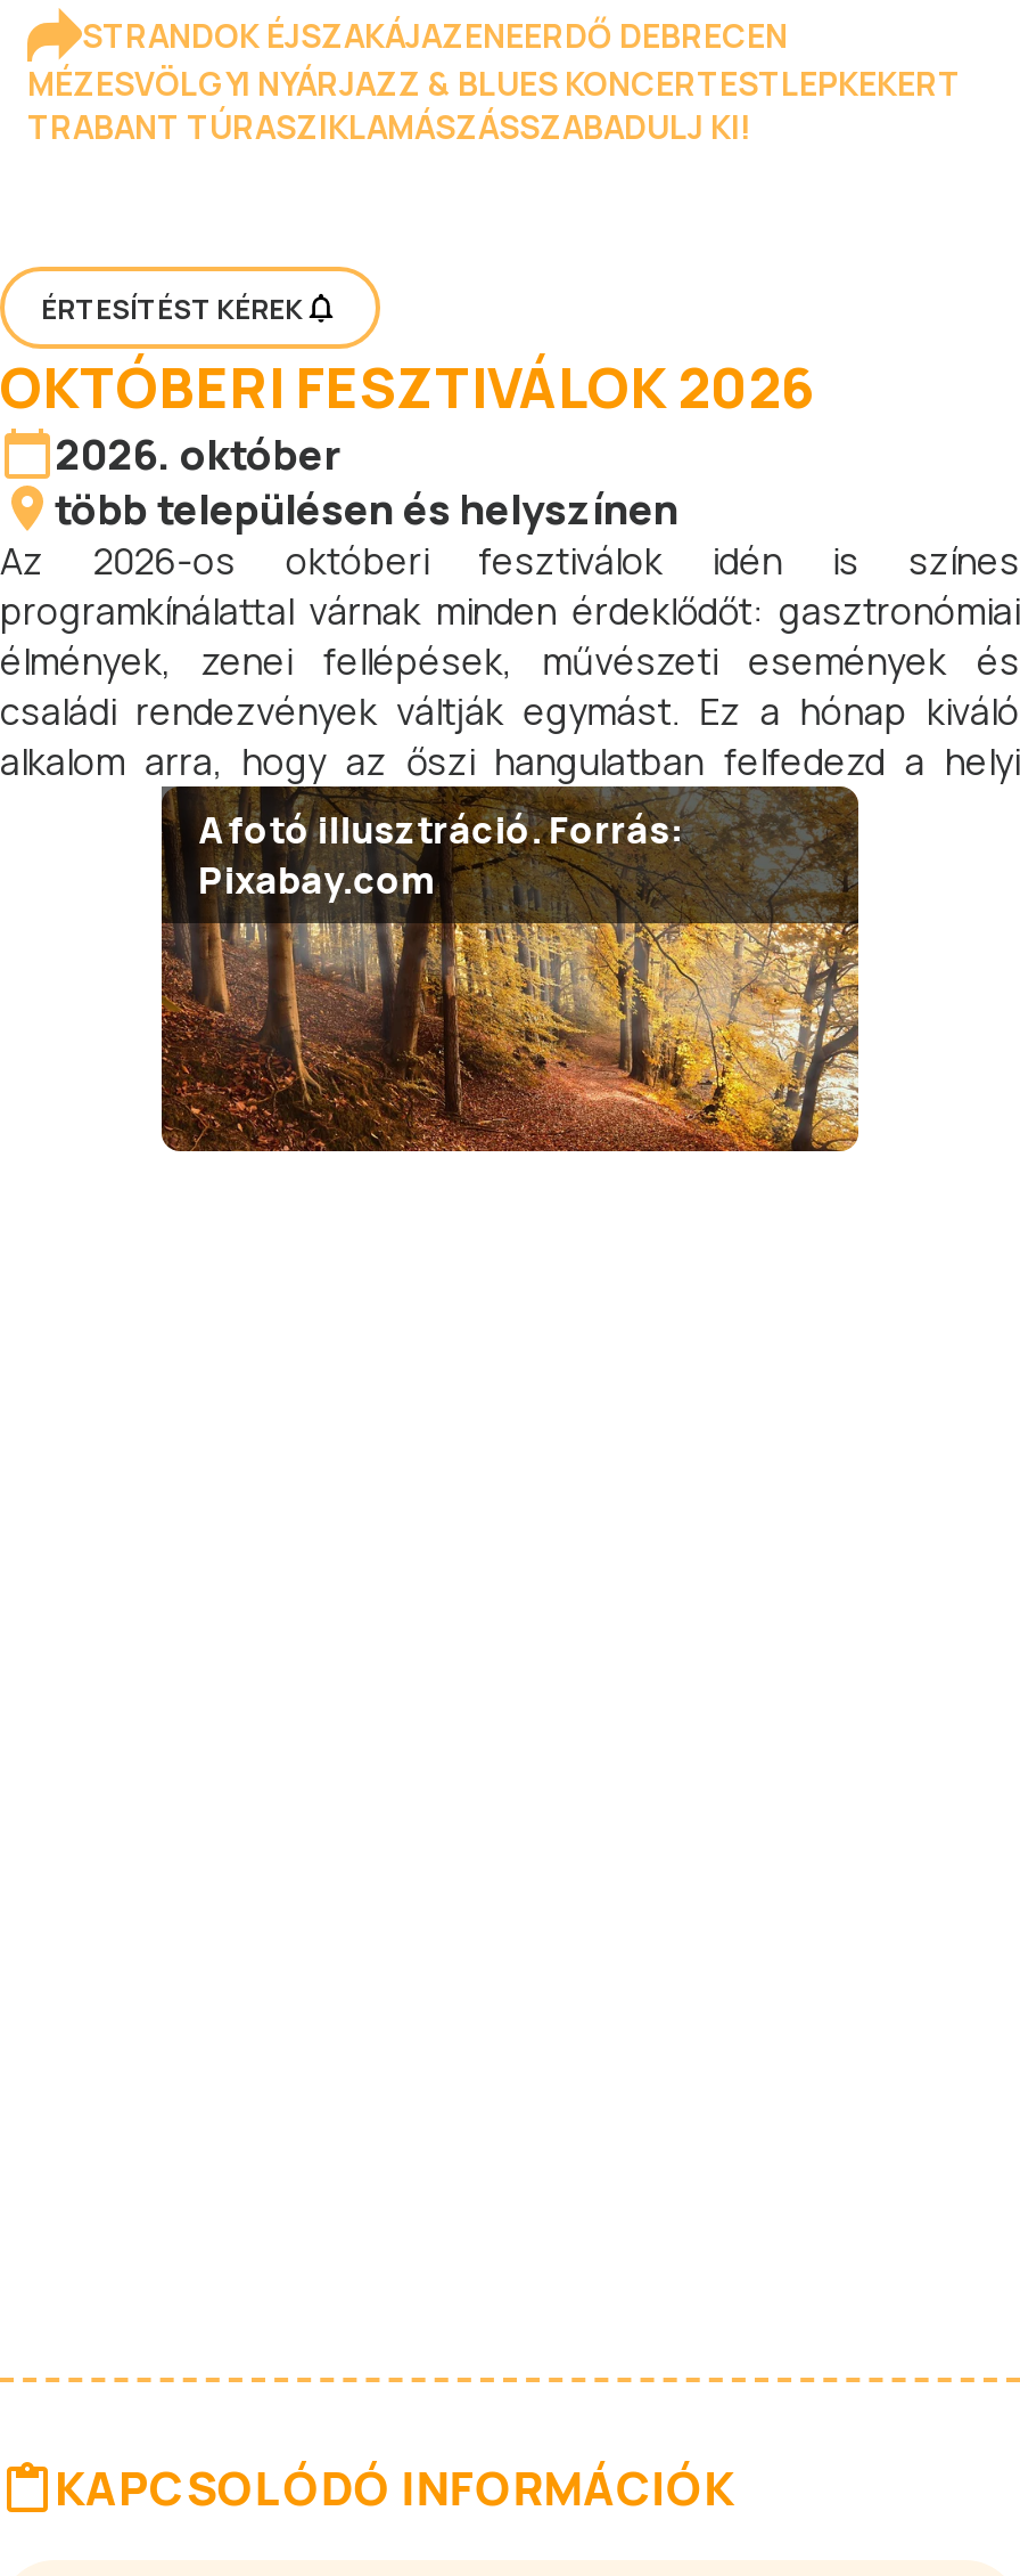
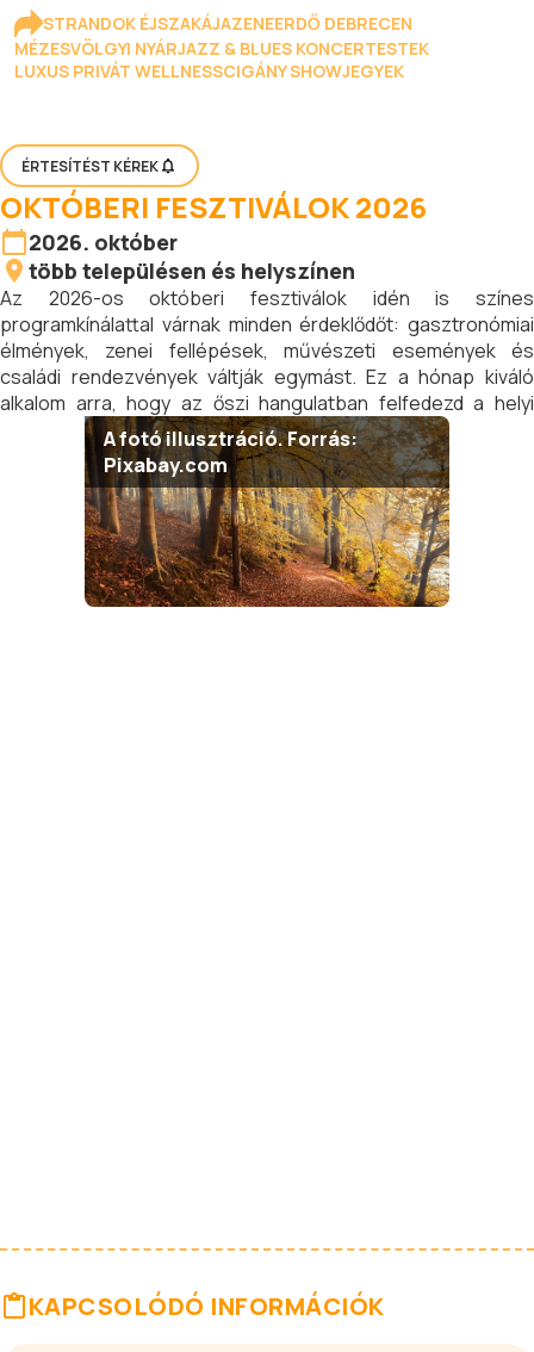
- MÉZESVÖLGYI NYÁRJAZZ & BLUES KONCERTESTLEPKEKERT
- TRABANT TÚRASZIKLAMÁSZÁSSZABADULJ KI!
+ MÉZESVÖLGYI NYÁRJAZZ & BLUES KONCERTESTEK
+ LUXUS PRIVÁT WELLNESSCIGÁNY SHOWJEGYEK
